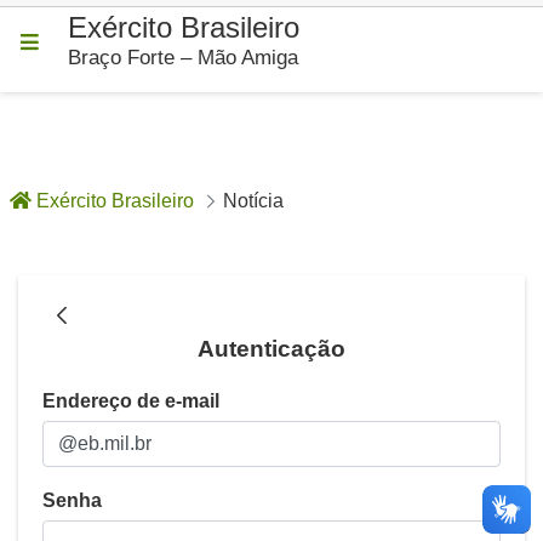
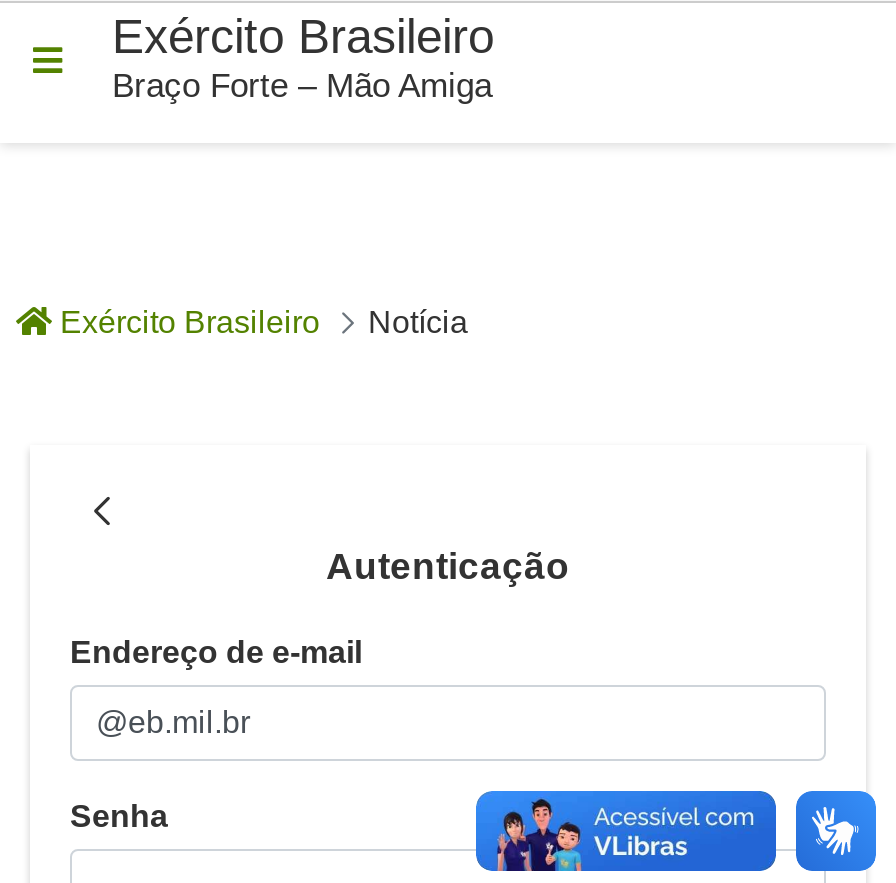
+ [image]
